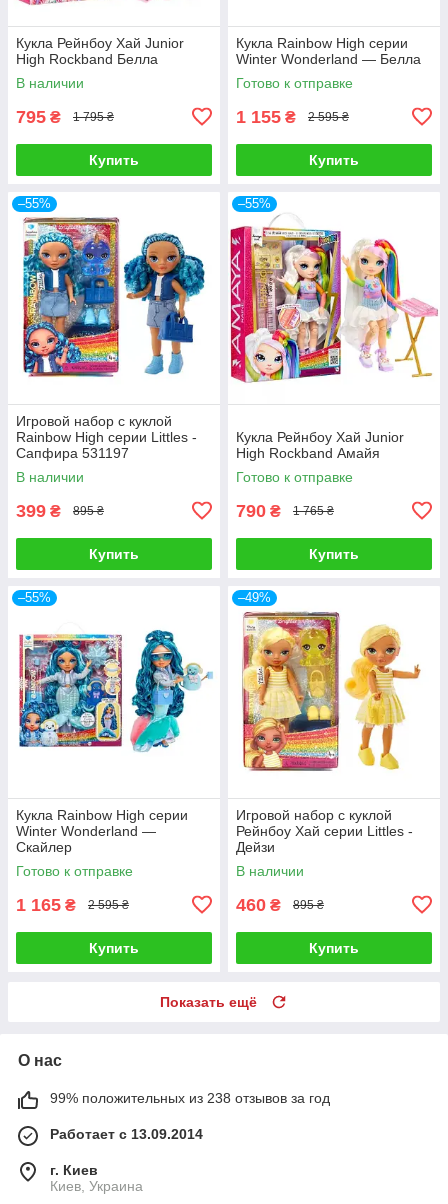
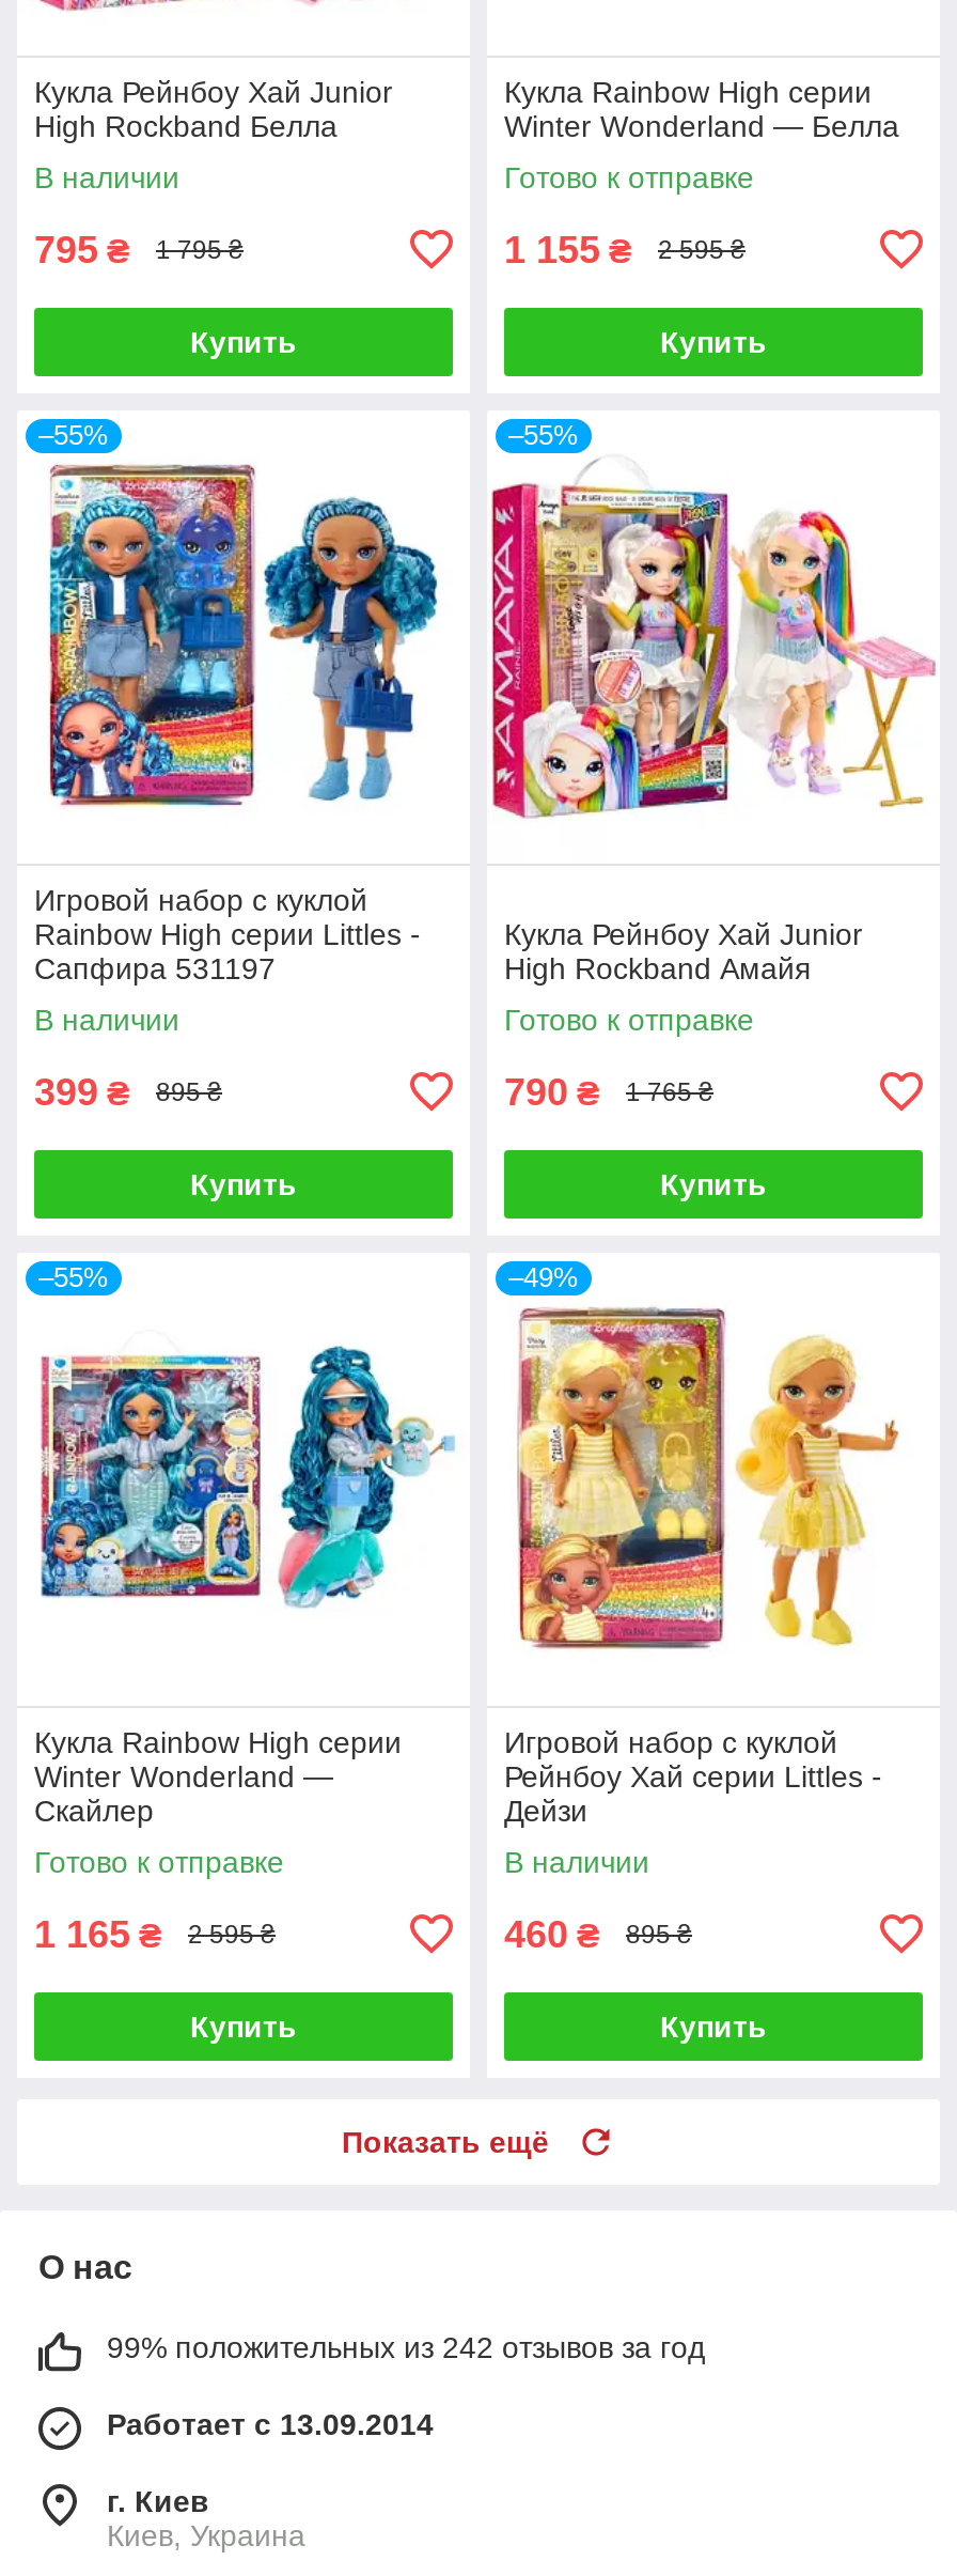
- 99% положительных из 238 отзывов за год
+ 99% положительных из 242 отзывов за год
